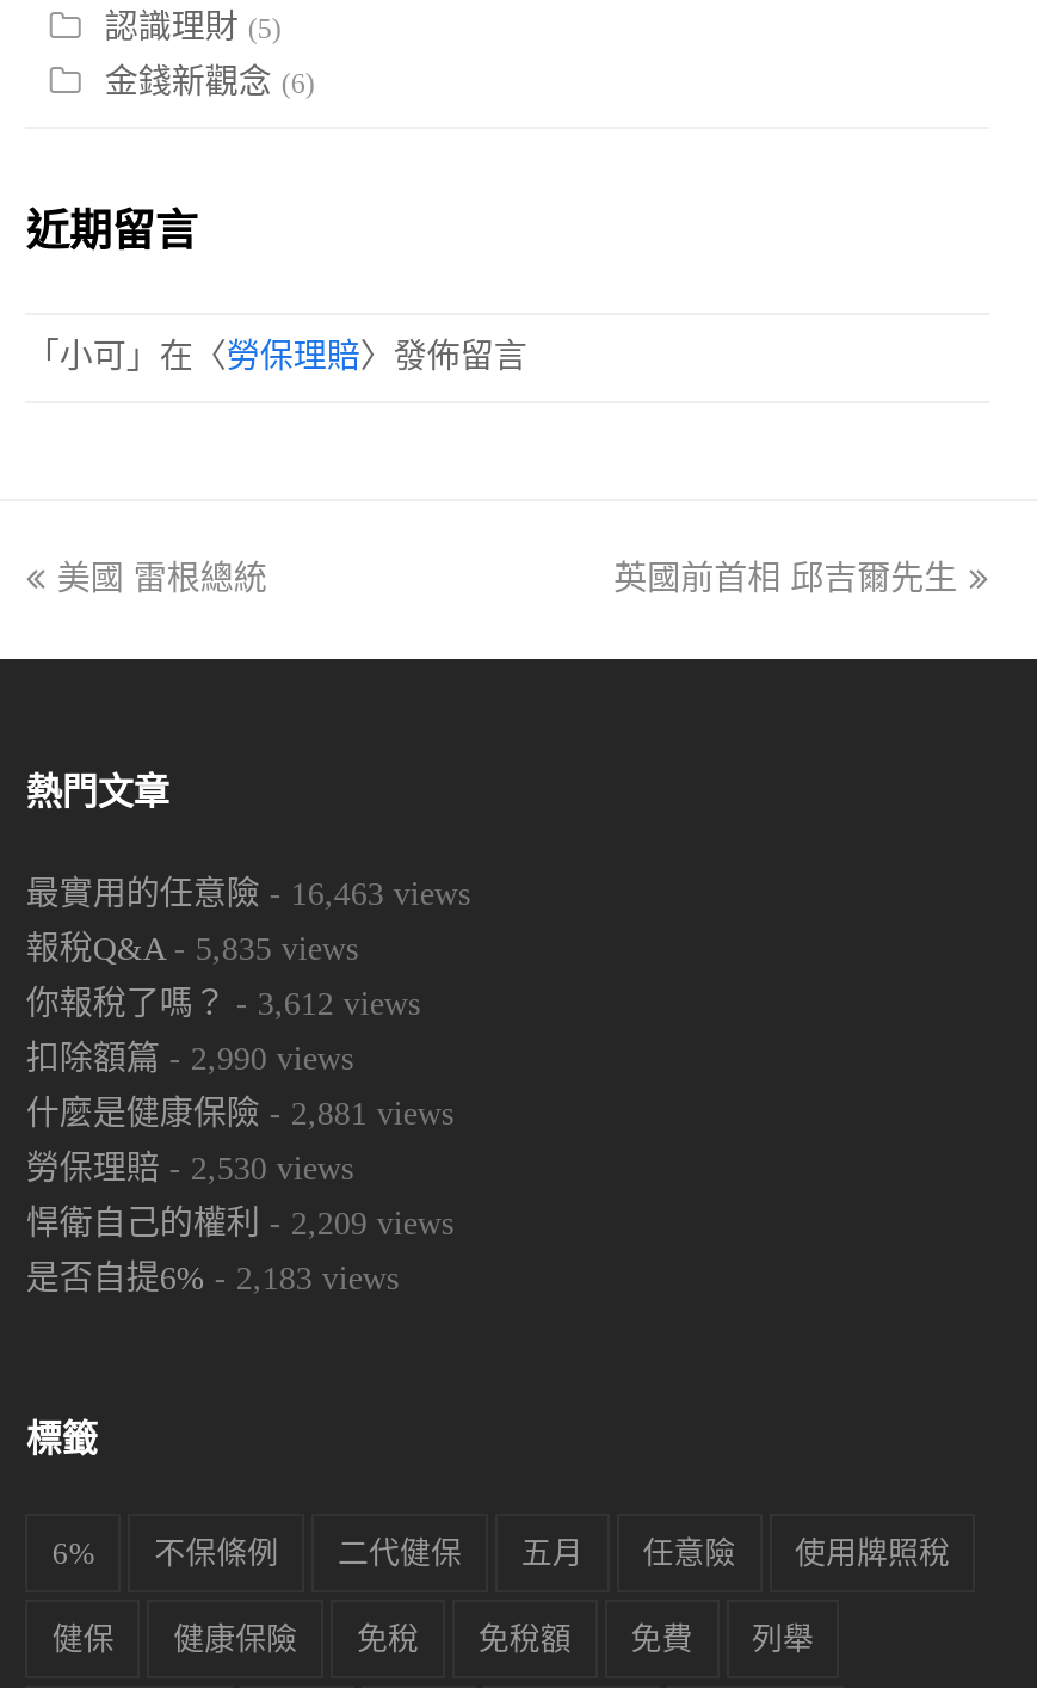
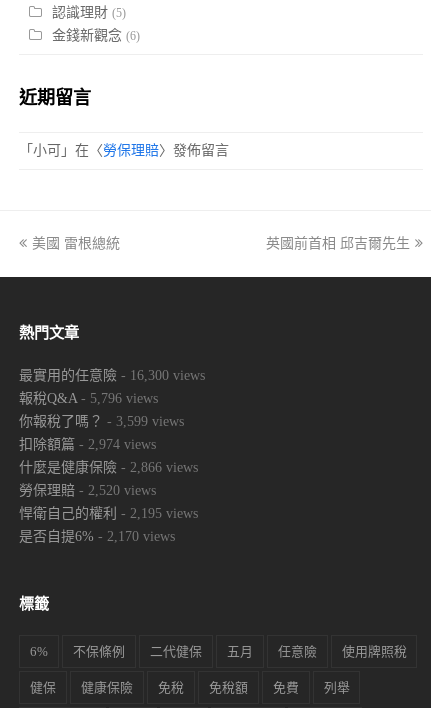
- 最實用的任意險- 16,463 views
+ 最實用的任意險- 16,300 views

- 報稅Q&A - 5,835 views
+ 報稅Q&A - 5,796 views

- 你報稅了嗎？- 3,612 views
+ 你報稅了嗎？- 3,599 views

- 扣除額篇- 2,990 views
+ 扣除額篇- 2,974 views

- 什麼是健康保險- 2,881 views
+ 什麼是健康保險- 2,866 views

- 勞保理賠- 2,530 views
+ 勞保理賠- 2,520 views

- 悍衛自己的權利- 2,209 views
+ 悍衛自己的權利- 2,195 views

- 是否自提6% - 2,183 views
+ 是否自提6% - 2,170 views
